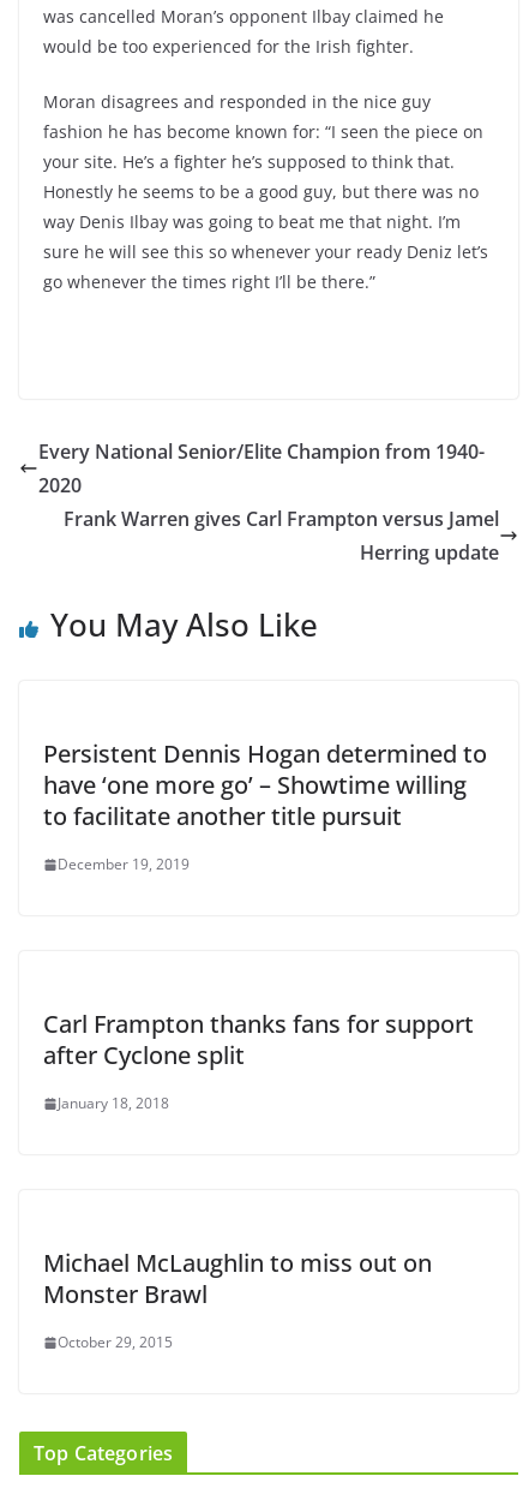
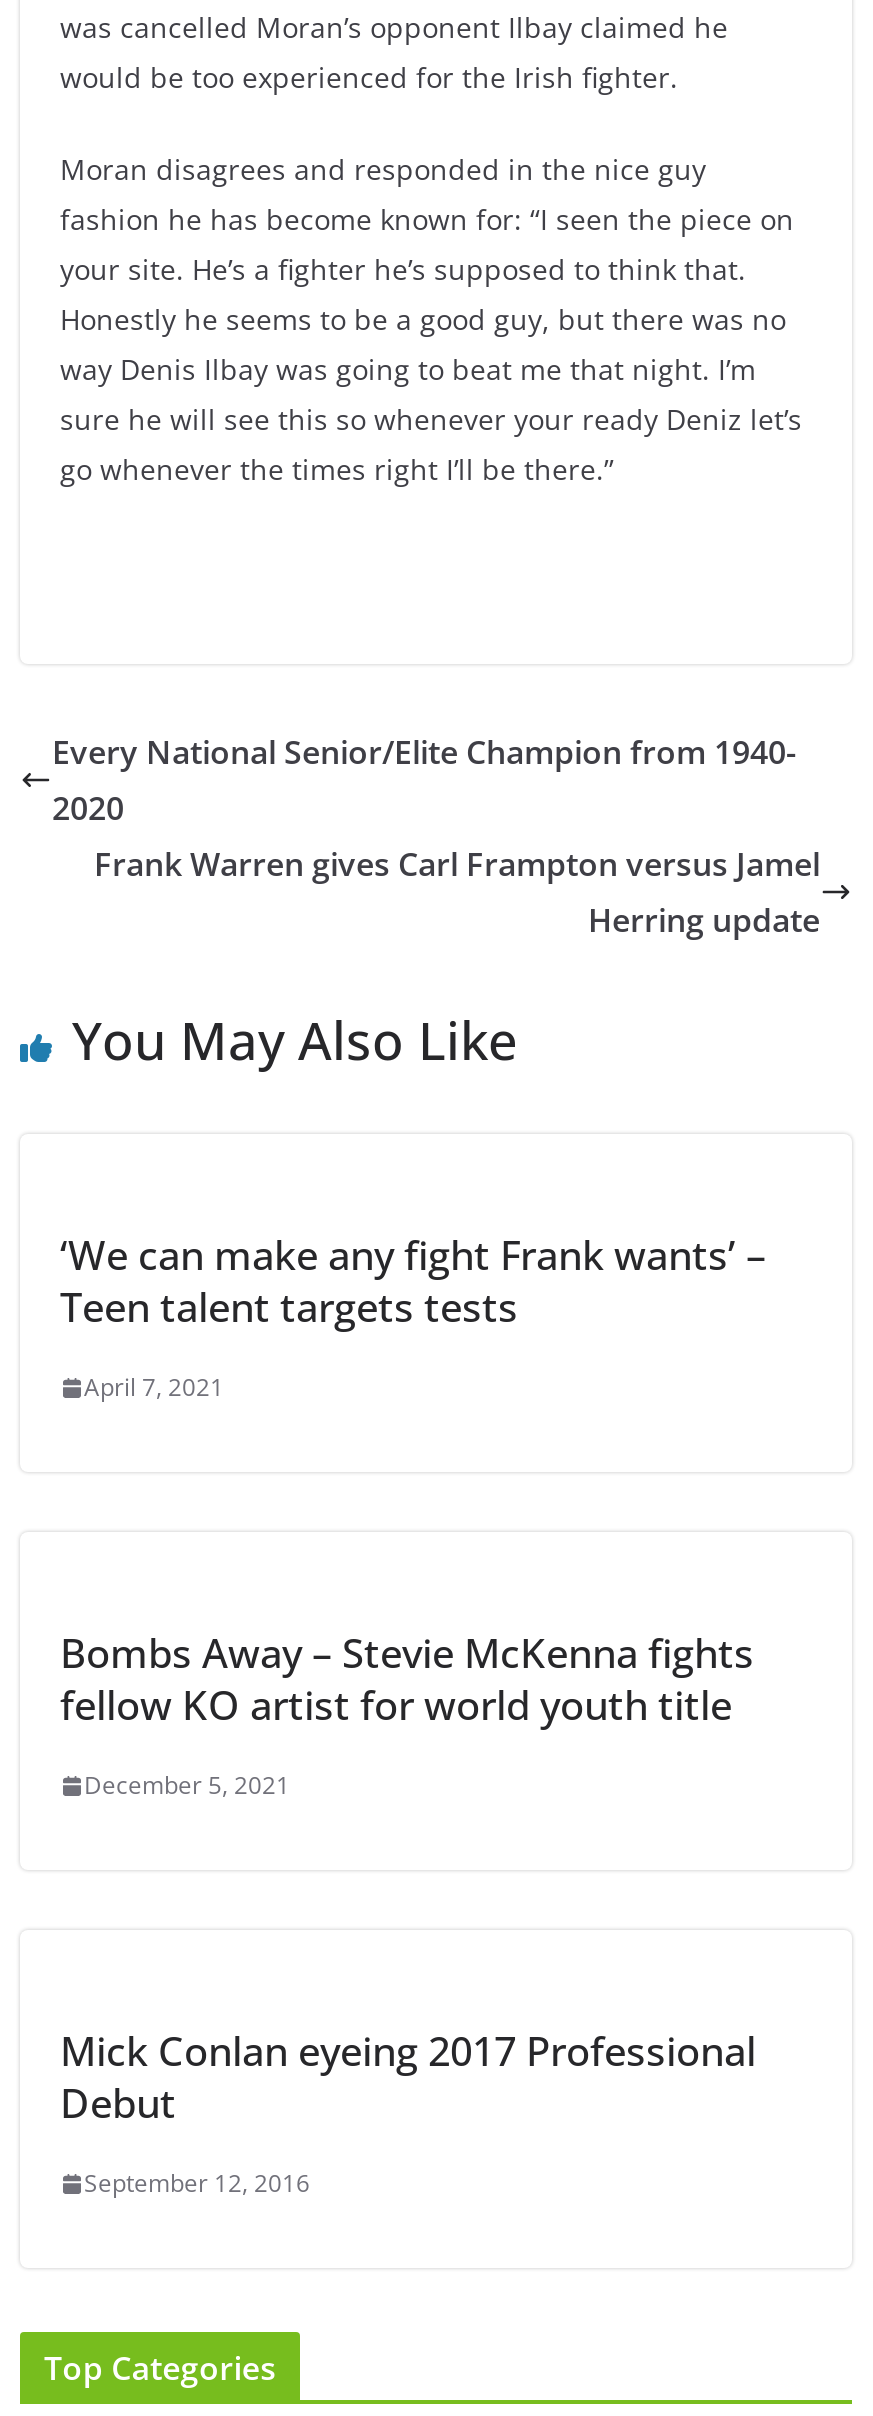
- Persistent Dennis Hogan determined to
- have ‘one more go’ – Showtime willing
- to facilitate another title pursuit
+ ‘We can make any fight Frank wants’ –
+ Teen talent targets tests

- December 19, 2019
+ April 7, 2021

- Carl Frampton thanks fans for support
- after Cyclone split
+ Bombs Away – Stevie McKenna fights
+ fellow KO artist for world youth title

- January 18, 2018
+ December 5, 2021

- Michael McLaughlin to miss out on
- Monster Brawl
+ Mick Conlan eyeing 2017 Professional
+ Debut

- October 29, 2015
+ September 12, 2016
